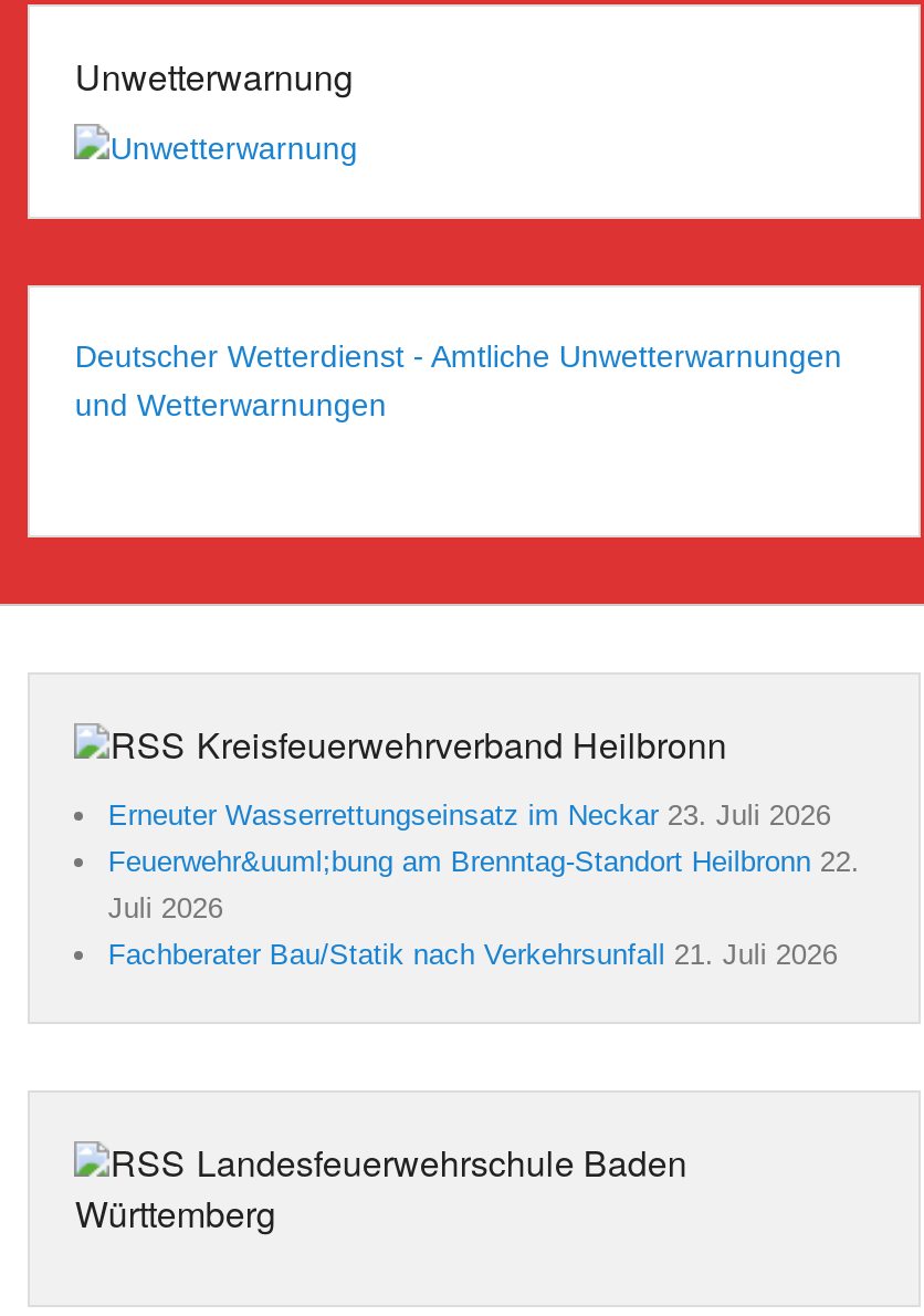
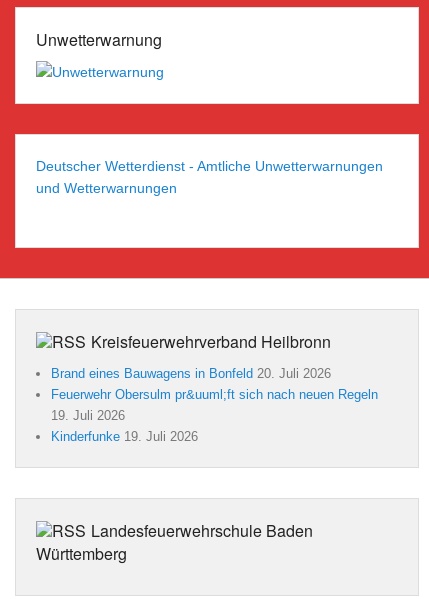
- Erneuter Wasserrettungseinsatz im Neckar 23. Juli 2026
- Feuerwehr&uuml;bung am Brenntag-Standort Heilbronn 22.
- Juli 2026
- Fachberater Bau/Statik nach Verkehrsunfall 21. Juli 2026
+ Brand eines Bauwagens in Bonfeld 20. Juli 2026
+ Feuerwehr Obersulm pr&uuml;ft sich nach neuen Regeln
+ 19. Juli 2026
+ Kinderfunke 19. Juli 2026
